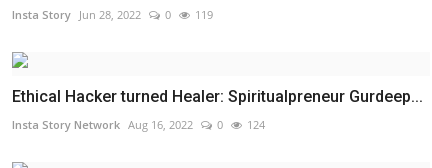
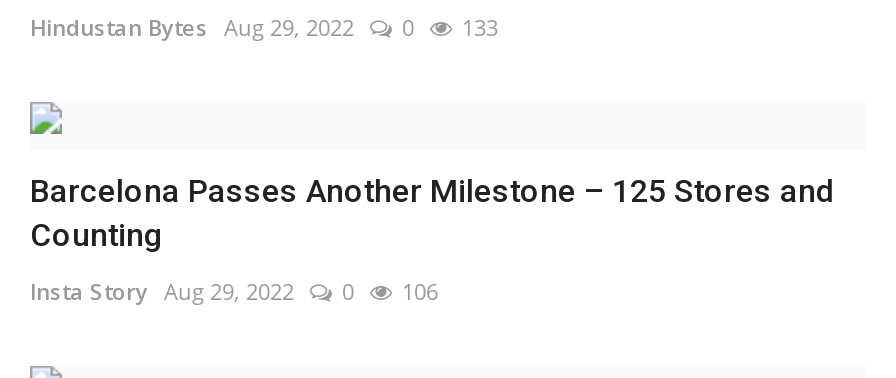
- Insta Story Jun 28, 2022
+ Hindustan Bytes Aug 29, 2022

- 119
+ 133

- Ethical Hacker turned Healer: Spiritualpreneur Gurdeep...
+ Barcelona Passes Another Milestone – 125 Stores and
+ Counting

- Insta Story Network Aug 16, 2022
+ Insta Story Aug 29, 2022

- 124
+ 106
